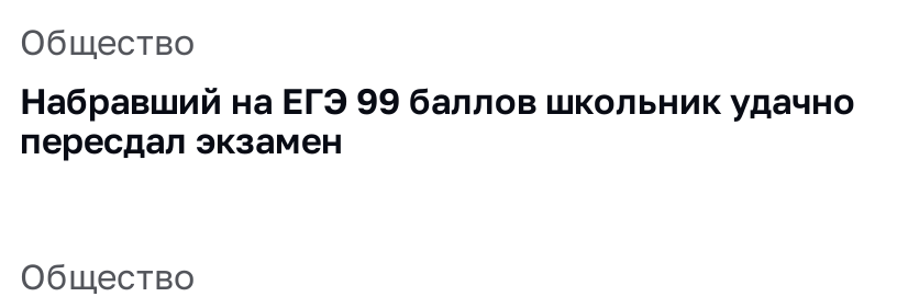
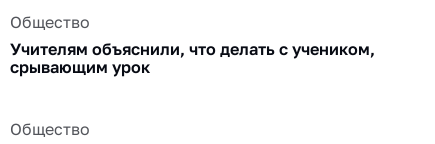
- Набравший на ЕГЭ 99 баллов школьник удачно
- пересдал экзамен
+ Учителям объяснили, что делать с учеником,
+ срывающим урок
